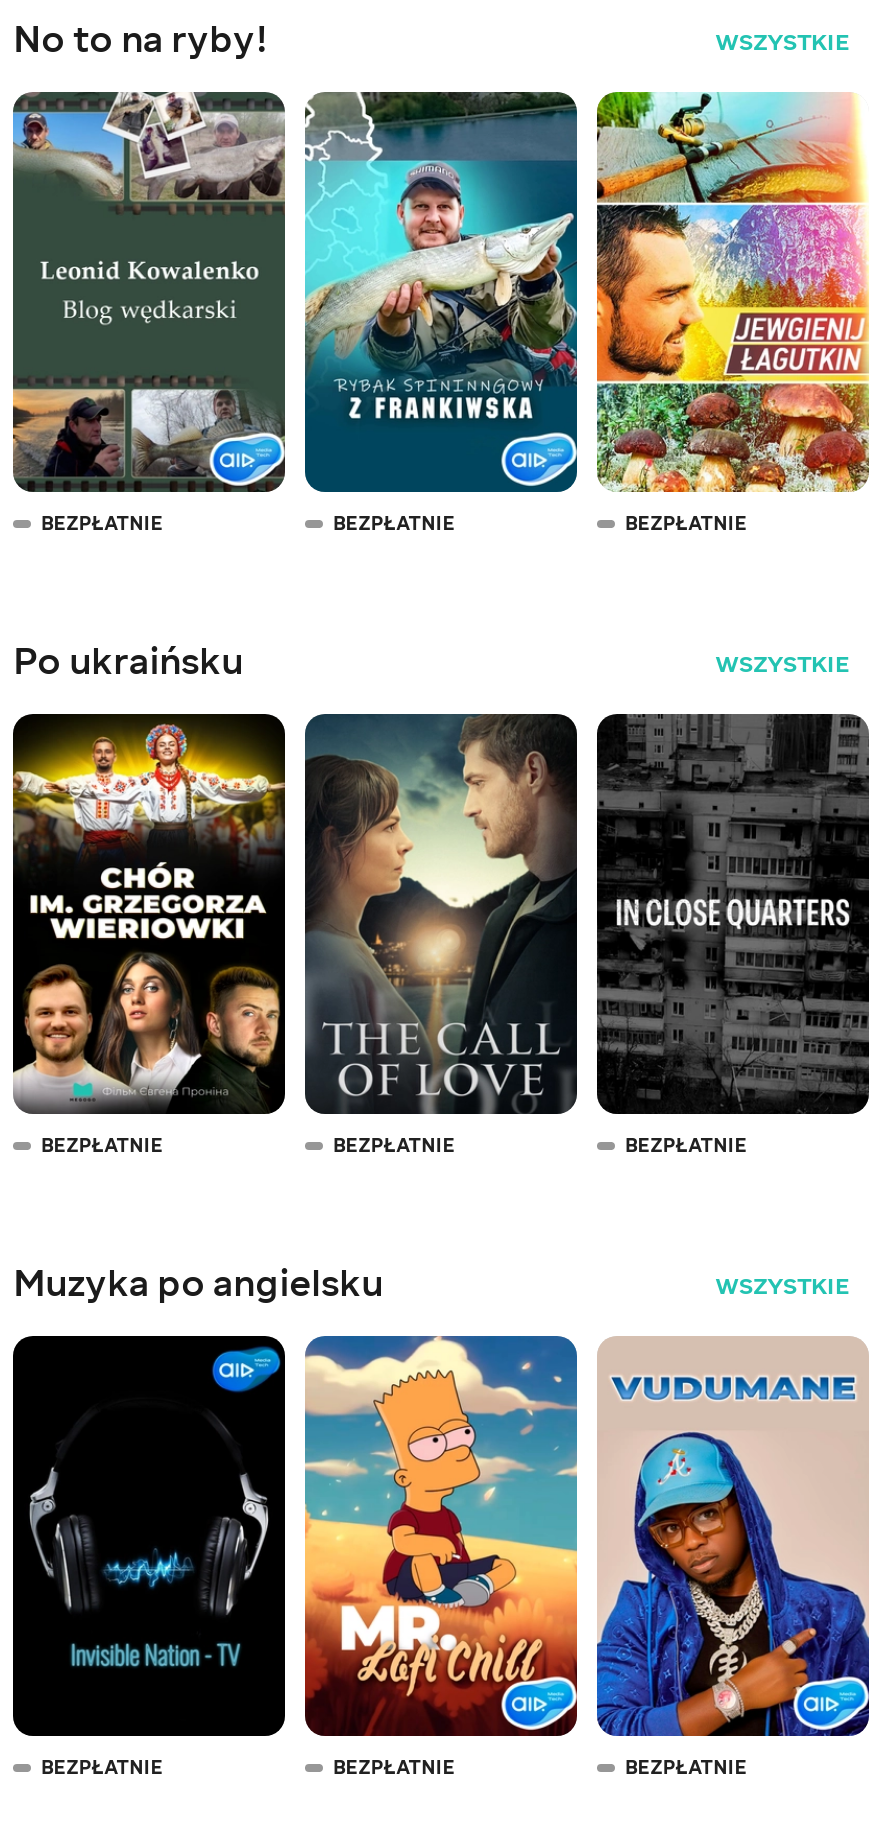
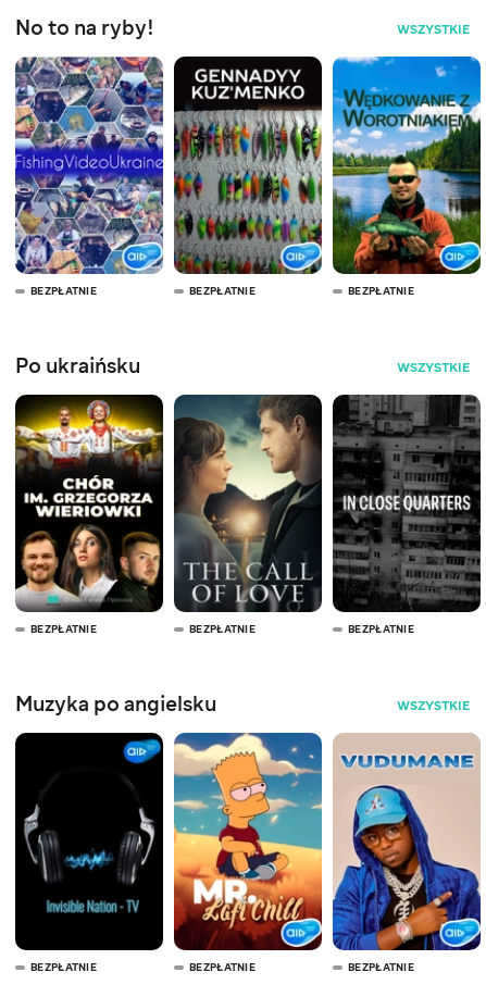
- [image]
+ [image]

- [image]
+ [image]

- [image]
+ [image]
